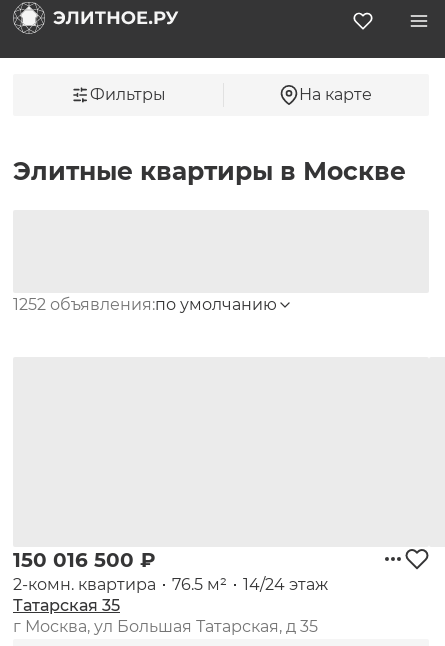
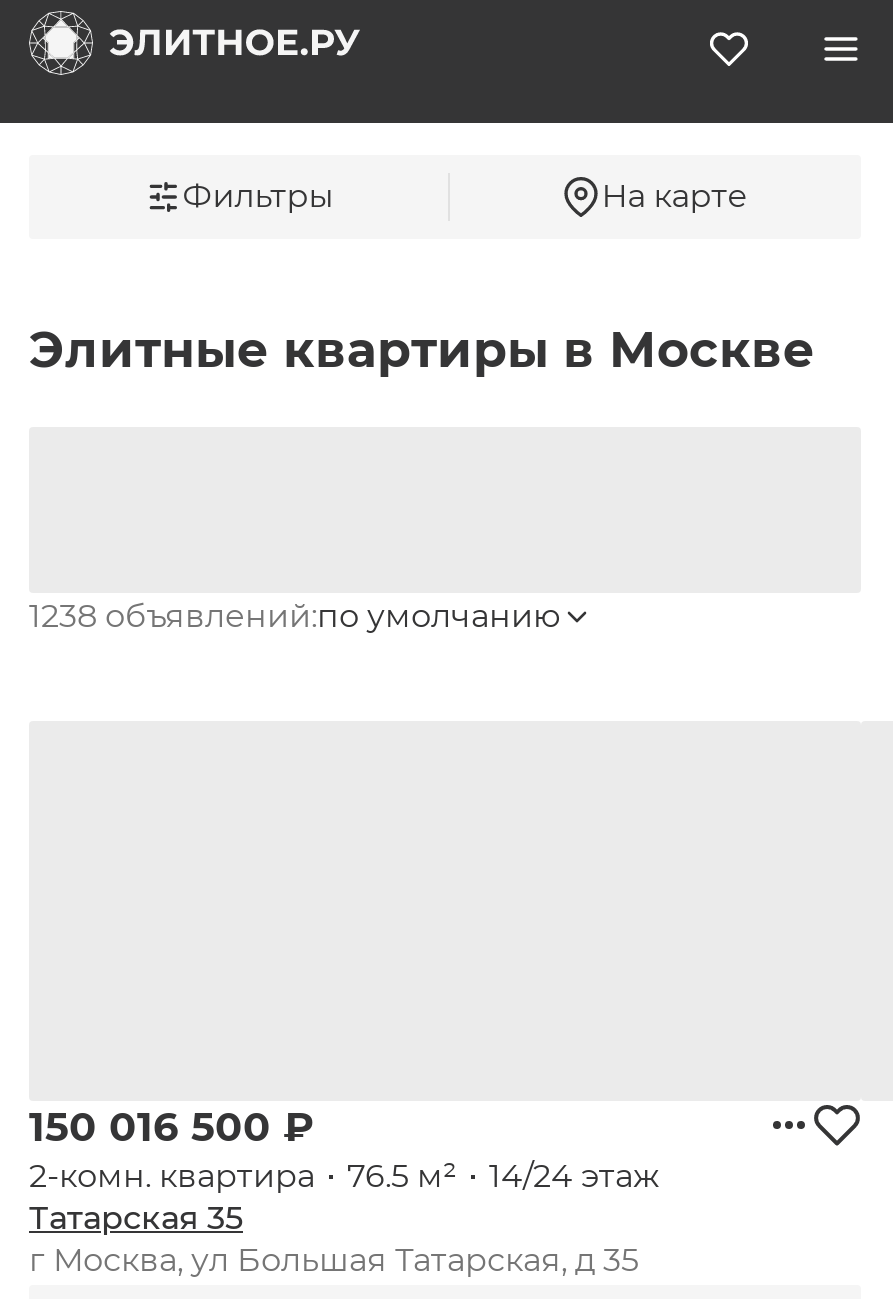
- 1252 объявления:по умолчанию
+ 1238 объявлений:по умолчанию
